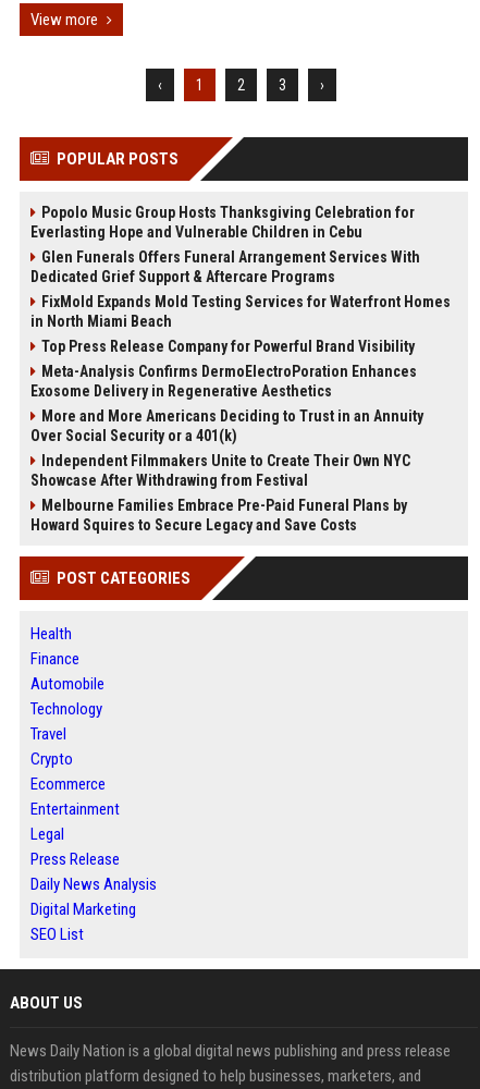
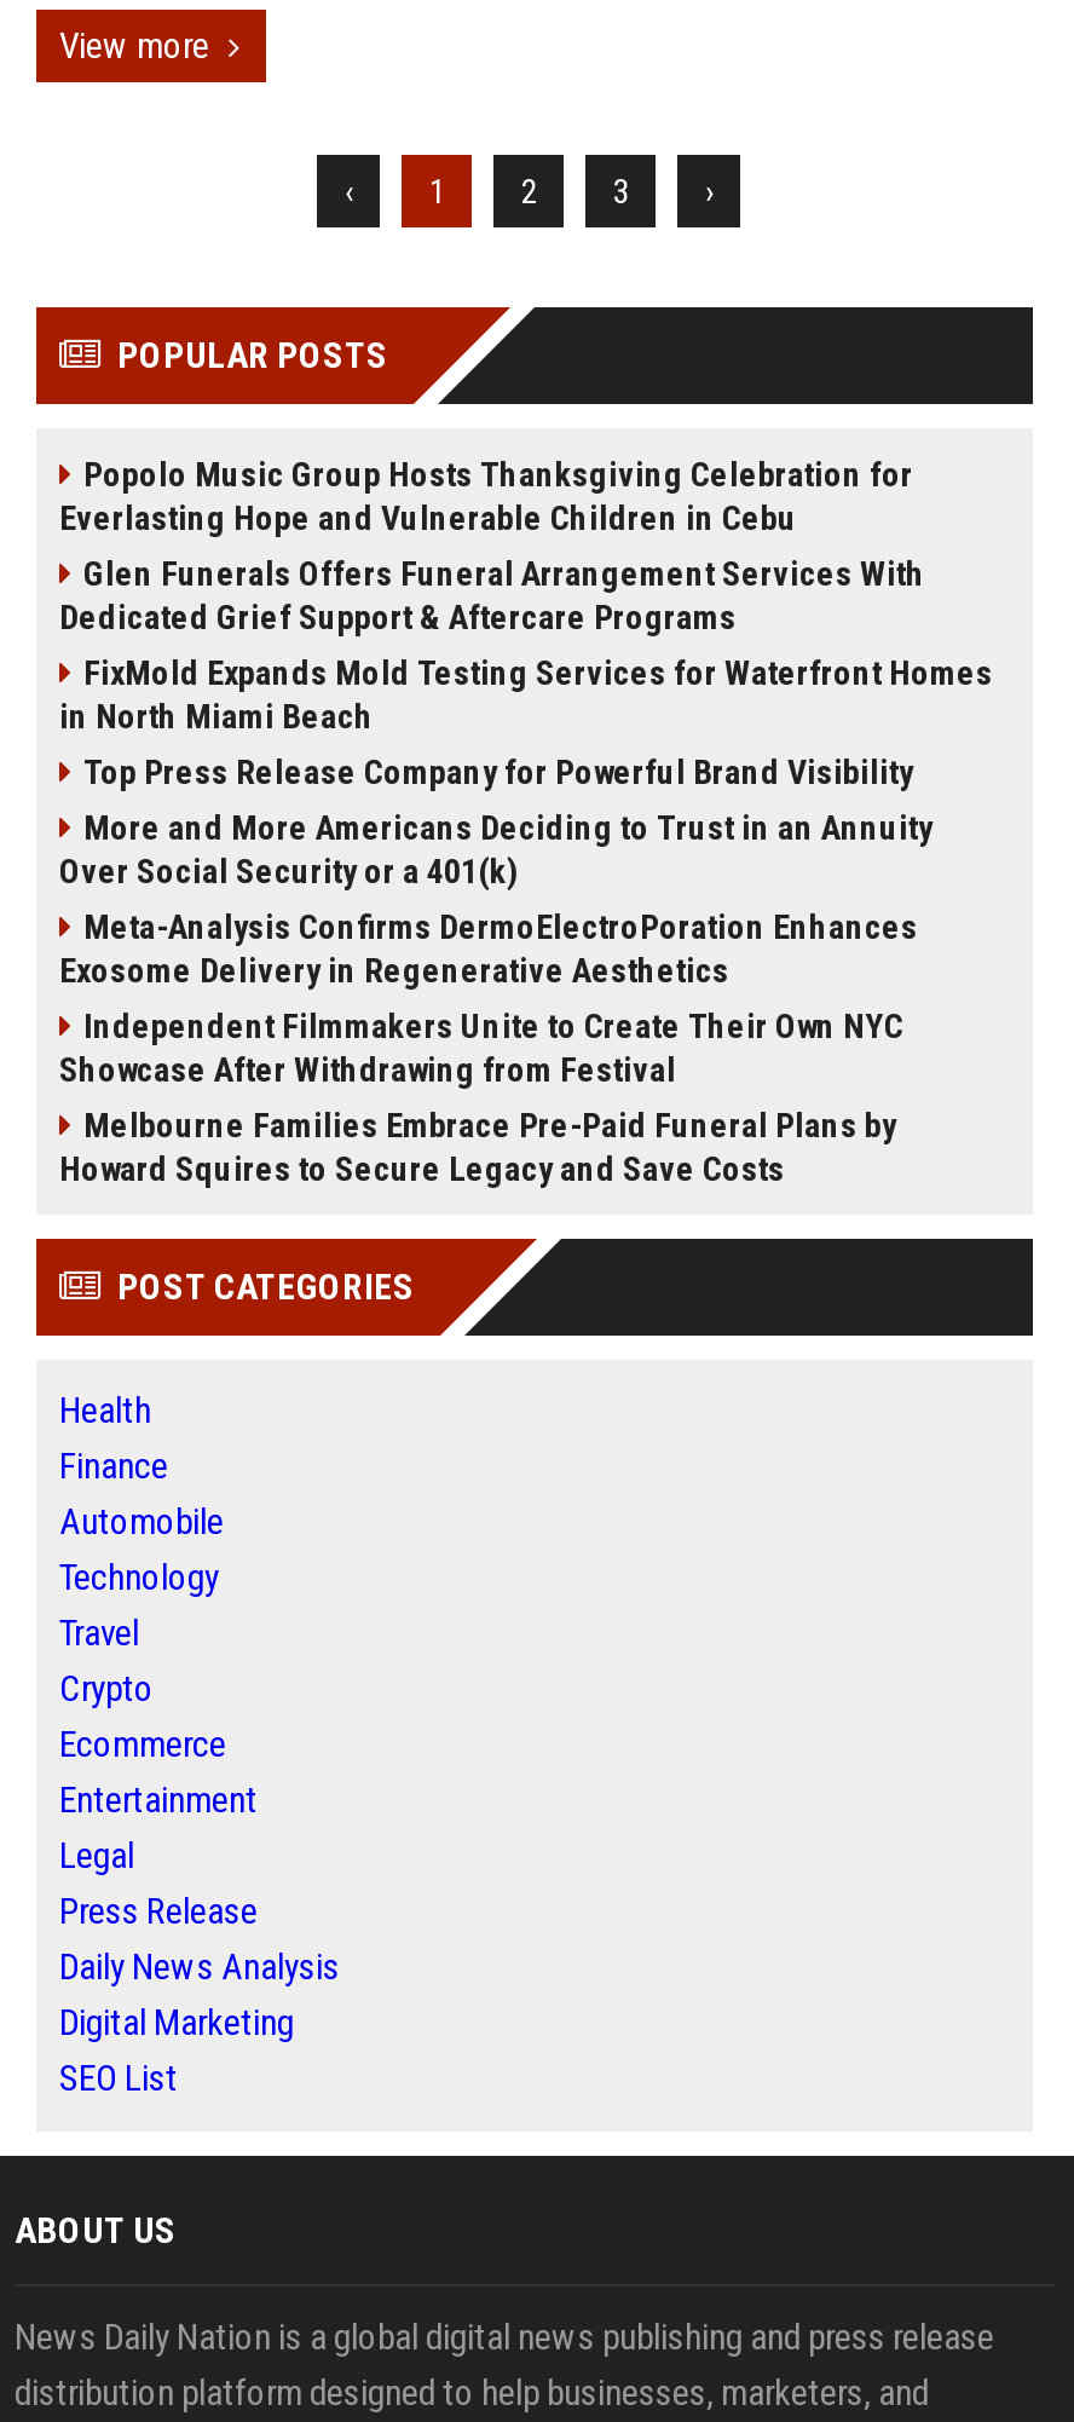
moved down: Meta-Analysis Confirms DermoElectroPoration Enhances | Exosome Delivery in Regenerative Aesthetics

moved up: More and More Americans Deciding to Trust in an Annuity | Over Social Security or a 401(k)
